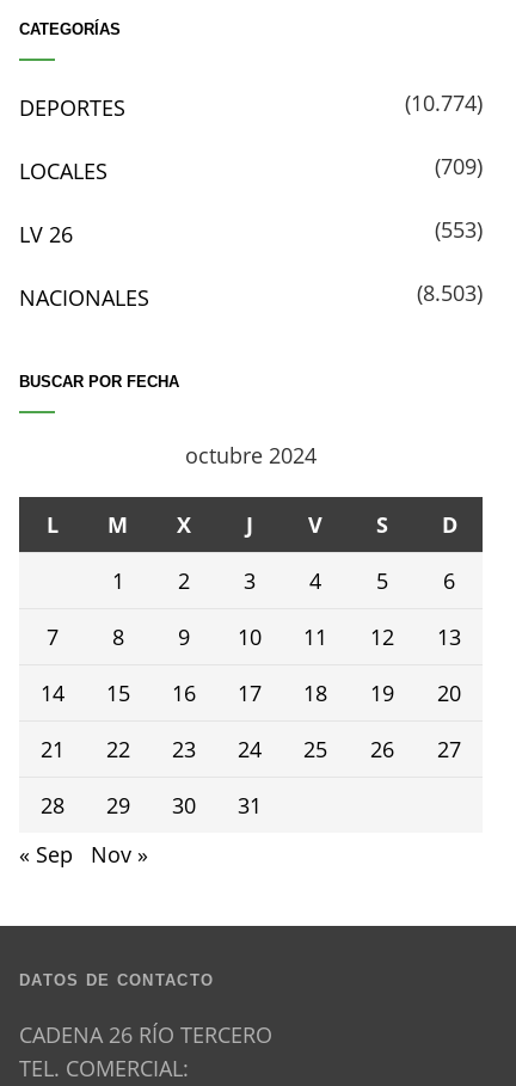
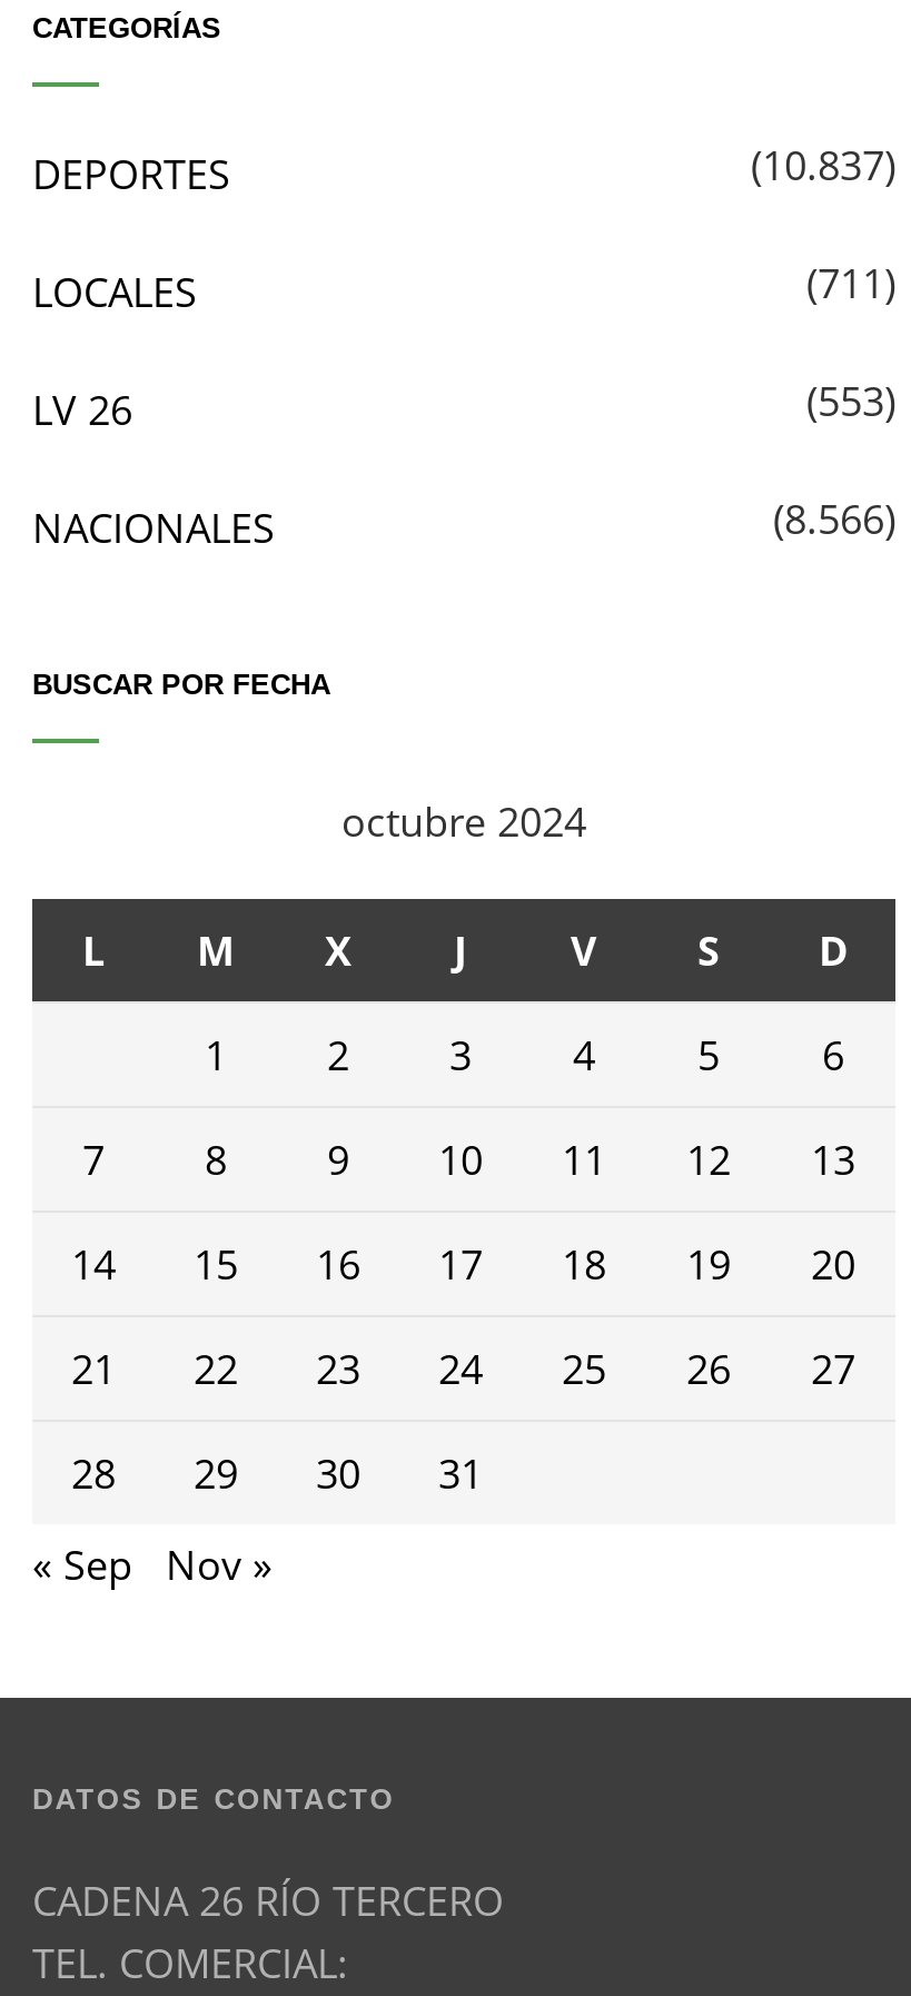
- (10.774)
+ (10.837)

- (709)
+ (711)

- (8.503)
+ (8.566)
